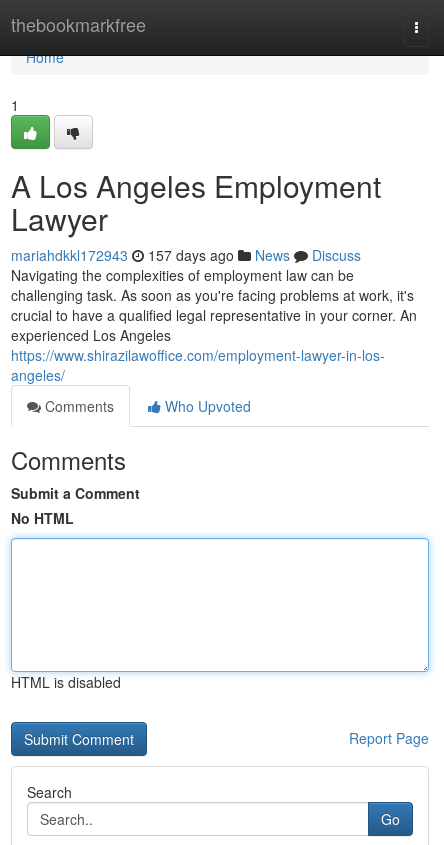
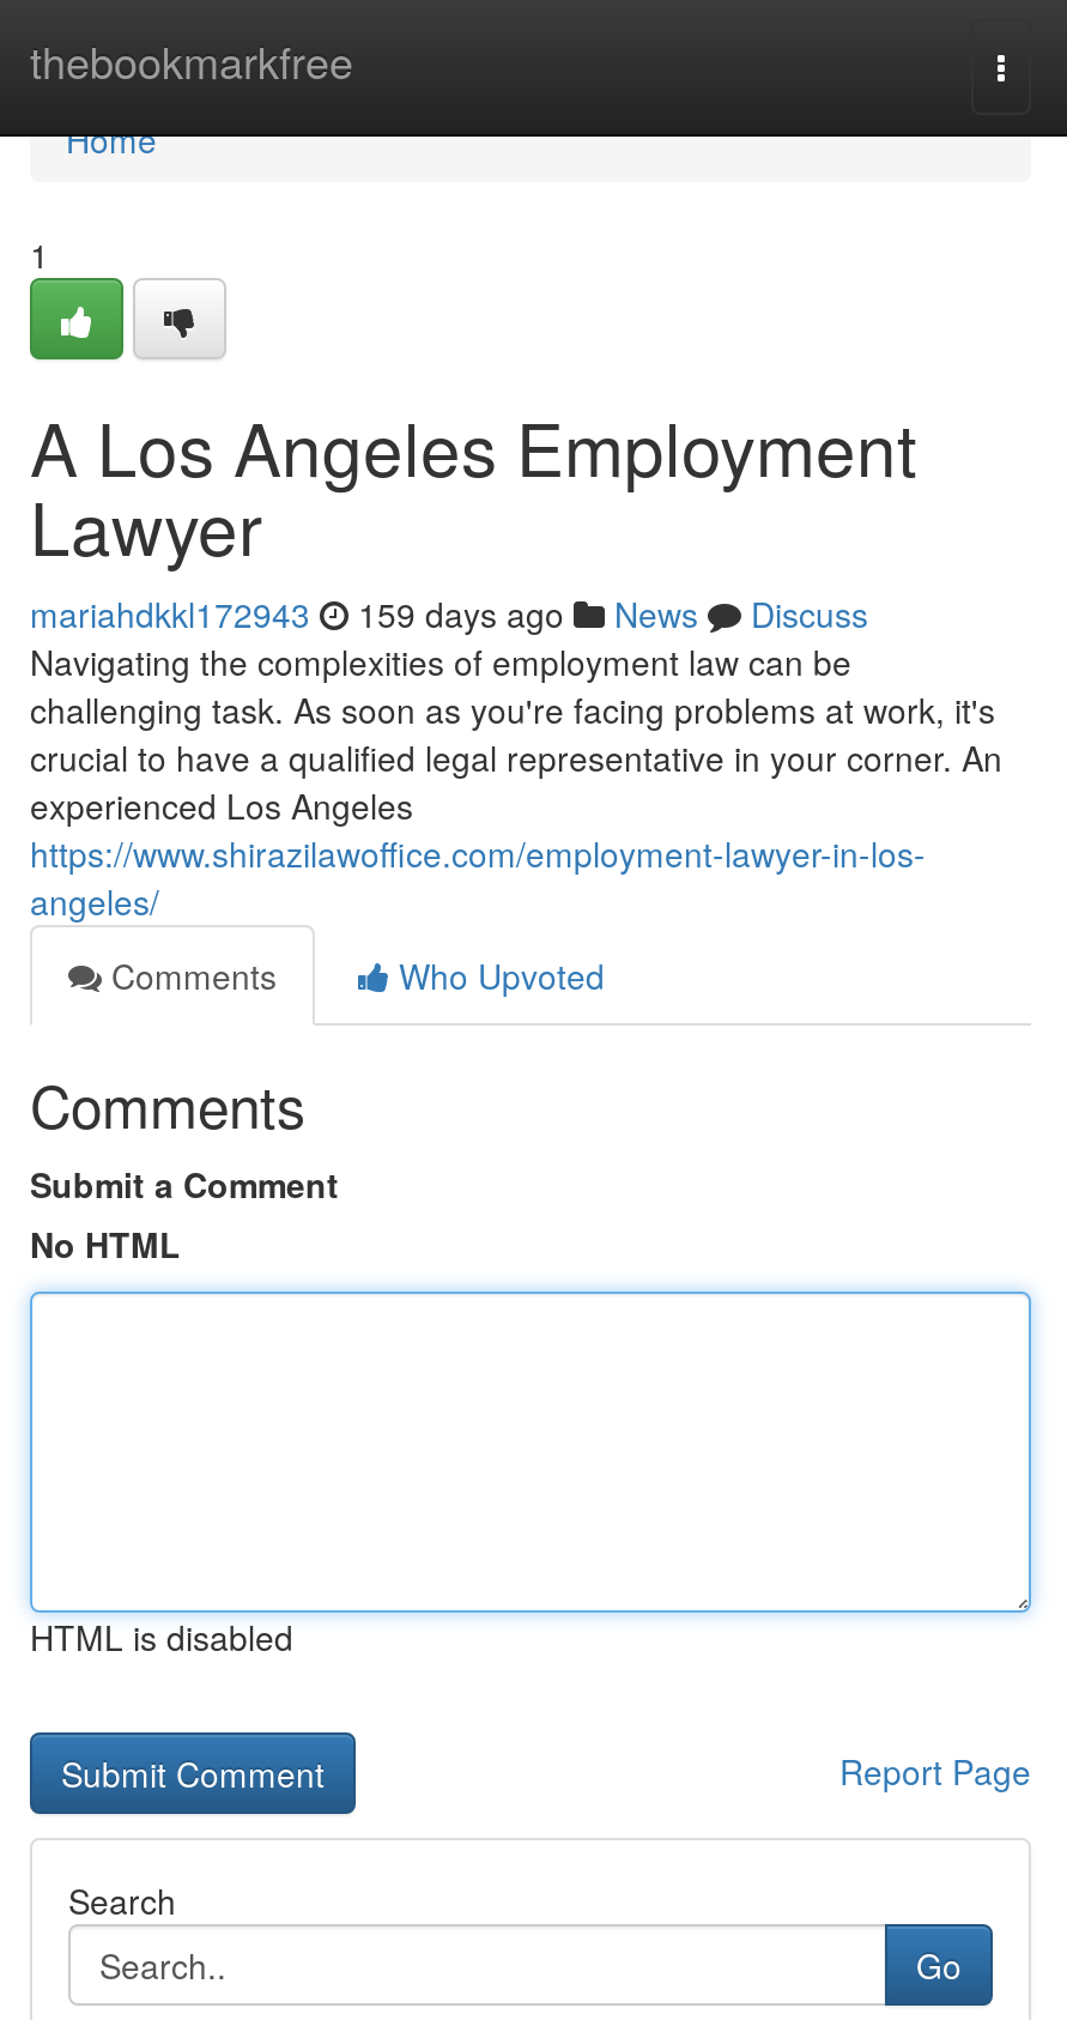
- mariahdkkl172943 157 days ago News Discuss
+ mariahdkkl172943 159 days ago News Discuss
